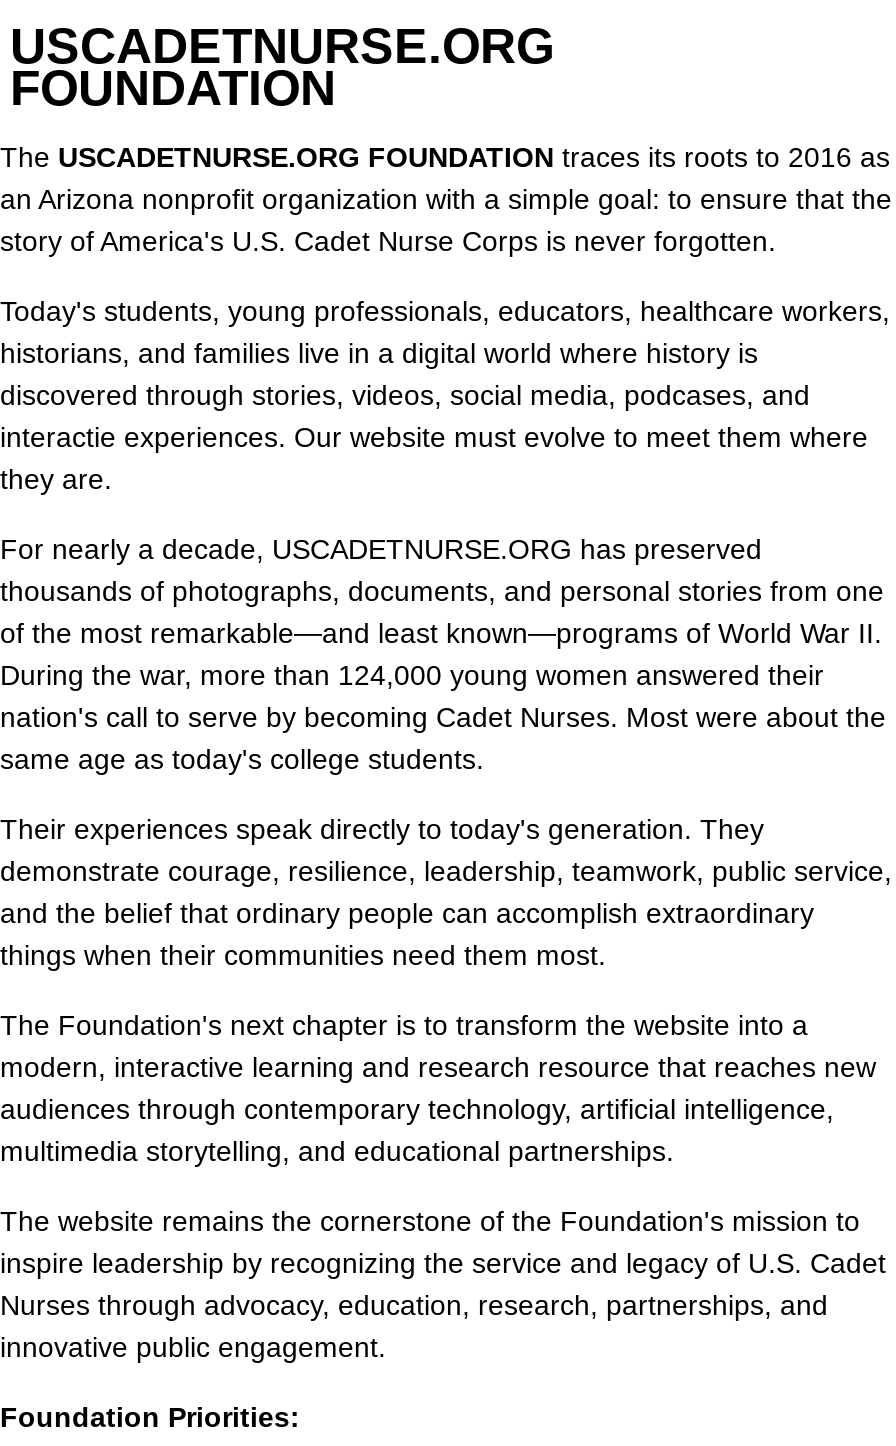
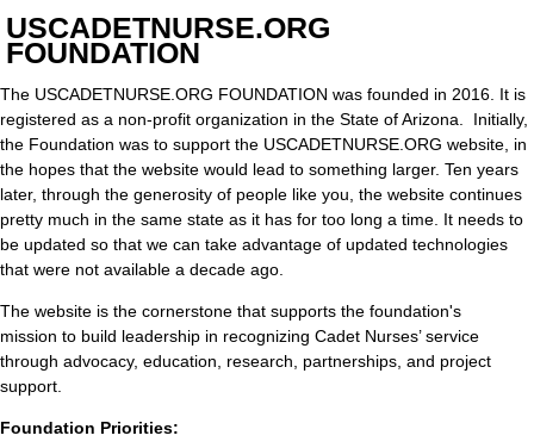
- The USCADETNURSE.ORG FOUNDATION traces its roots to 2016 as
- an Arizona nonprofit organization with a simple goal: to ensure that the
- story of America's U.S. Cadet Nurse Corps is never forgotten.
- Today's students, young professionals, educators, healthcare workers,
- historians, and families live in a digital world where history is
- discovered through stories, videos, social media, podcases, and
- interactie experiences. Our website must evolve to meet them where
- they are.
- For nearly a decade, USCADETNURSE.ORG has preserved
- thousands of photographs, documents, and personal stories from one
- of the most remarkable—and least known—programs of World War II.
- During the war, more than 124,000 young women answered their
- nation's call to serve by becoming Cadet Nurses. Most were about the
- same age as today's college students.
- Their experiences speak directly to today's generation. They
- demonstrate courage, resilience, leadership, teamwork, public service,
- and the belief that ordinary people can accomplish extraordinary
- things when their communities need them most.
- The Foundation's next chapter is to transform the website into a
- modern, interactive learning and research resource that reaches new
- audiences through contemporary technology, artificial intelligence,
- multimedia storytelling, and educational partnerships.
- The website remains the cornerstone of the Foundation's mission to
- inspire leadership by recognizing the service and legacy of U.S. Cadet
- Nurses through advocacy, education, research, partnerships, and
- innovative public engagement.
+ The USCADETNURSE.ORG FOUNDATION was founded in 2016. It is
+ registered as a non-profit organization in the State of Arizona. Initially,
+ the Foundation was to support the USCADETNURSE.ORG website, in
+ the hopes that the website would lead to something larger. Ten years
+ later, through the generosity of people like you, the website continues
+ pretty much in the same state as it has for too long a time. It needs to
+ be updated so that we can take advantage of updated technologies
+ that were not available a decade ago.
+ The website is the cornerstone that supports the foundation's
+ mission to build leadership in recognizing Cadet Nurses’ service
+ through advocacy, education, research, partnerships, and project
+ support.
